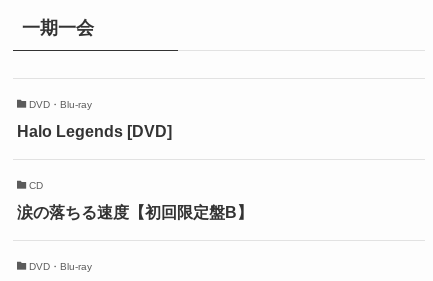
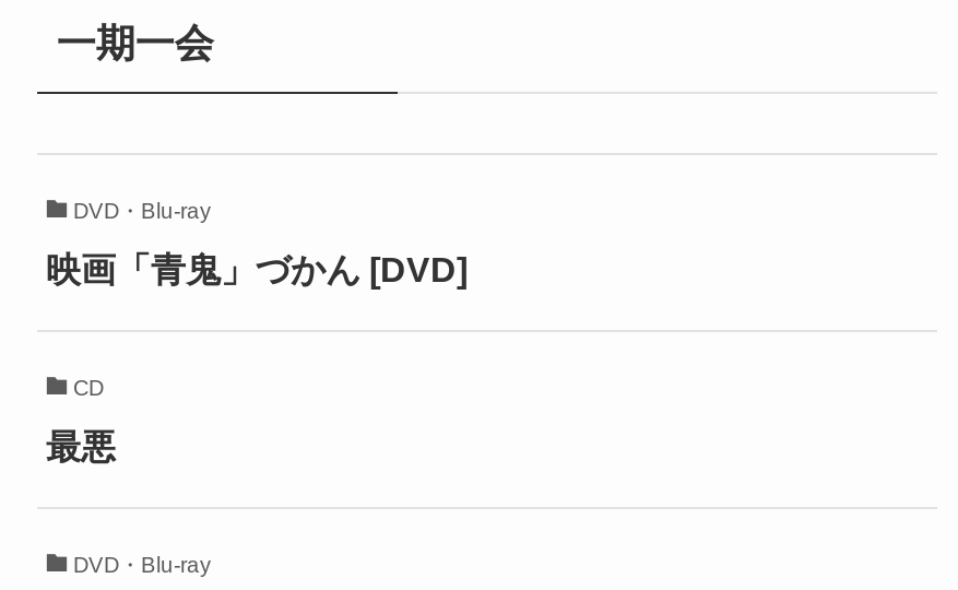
- Halo Legends [DVD]
+ 映画「青鬼」づかん [DVD]

- 涙の落ちる速度【初回限定盤B】
+ 最悪
